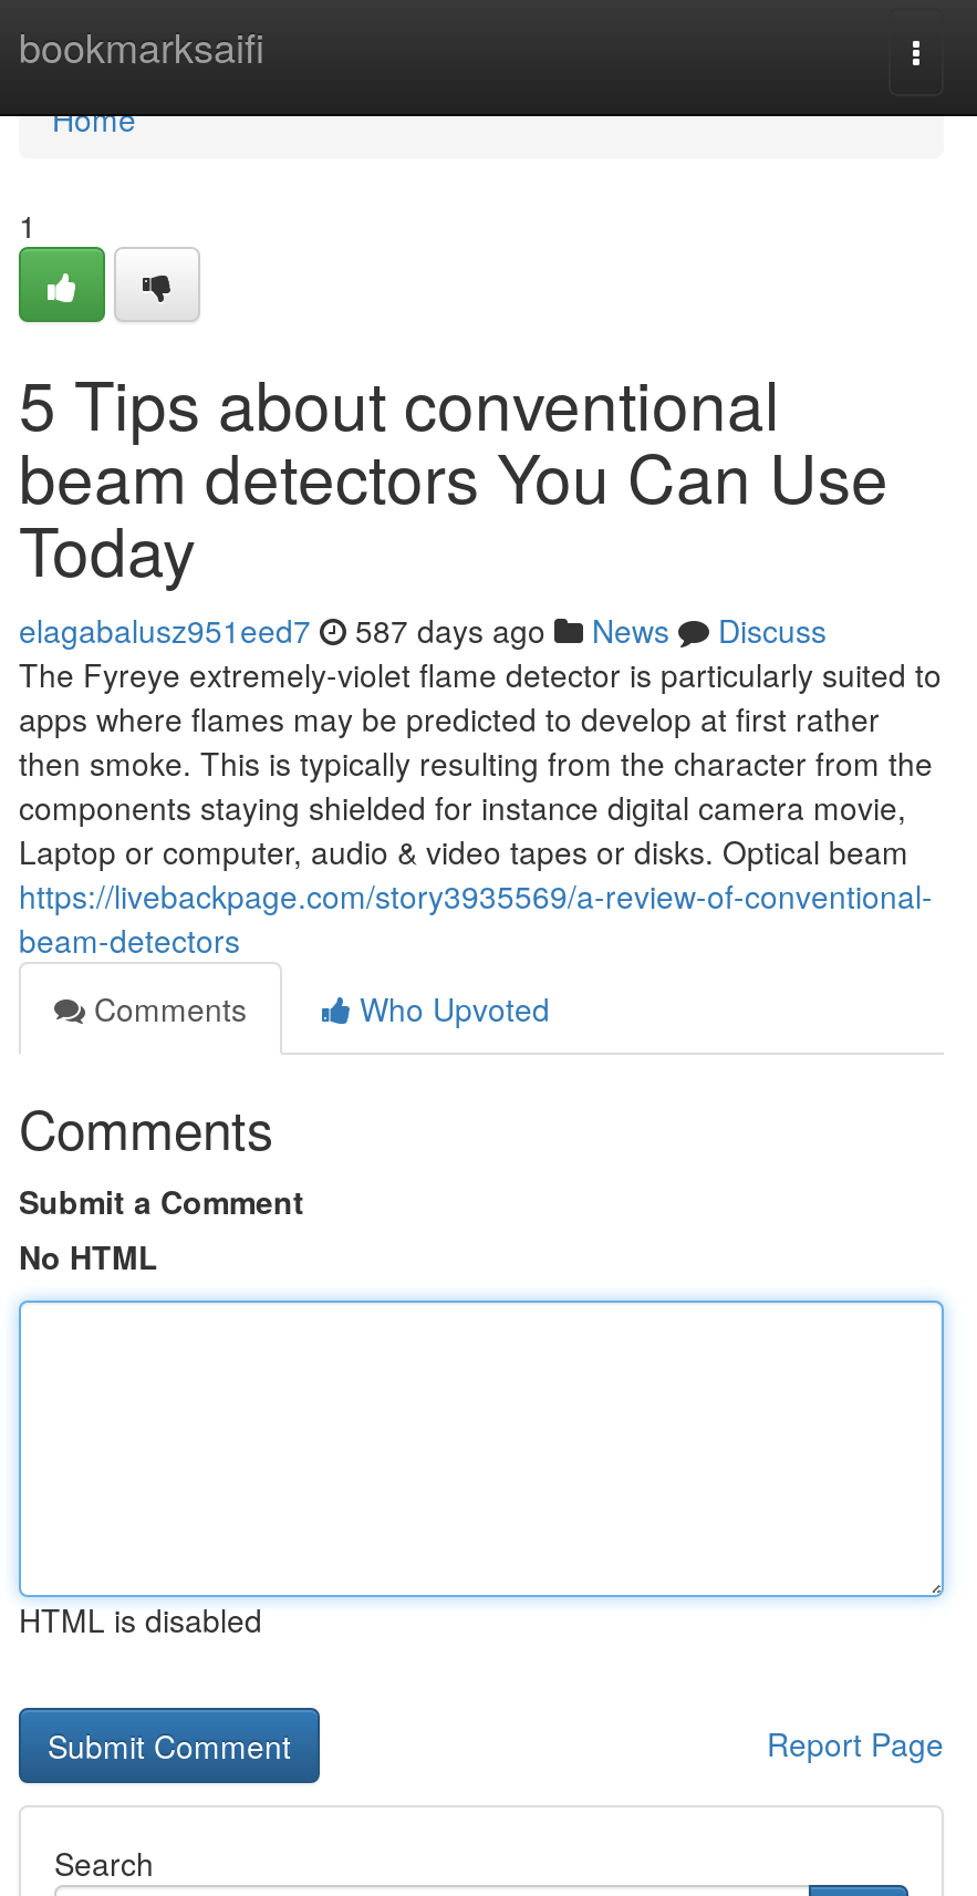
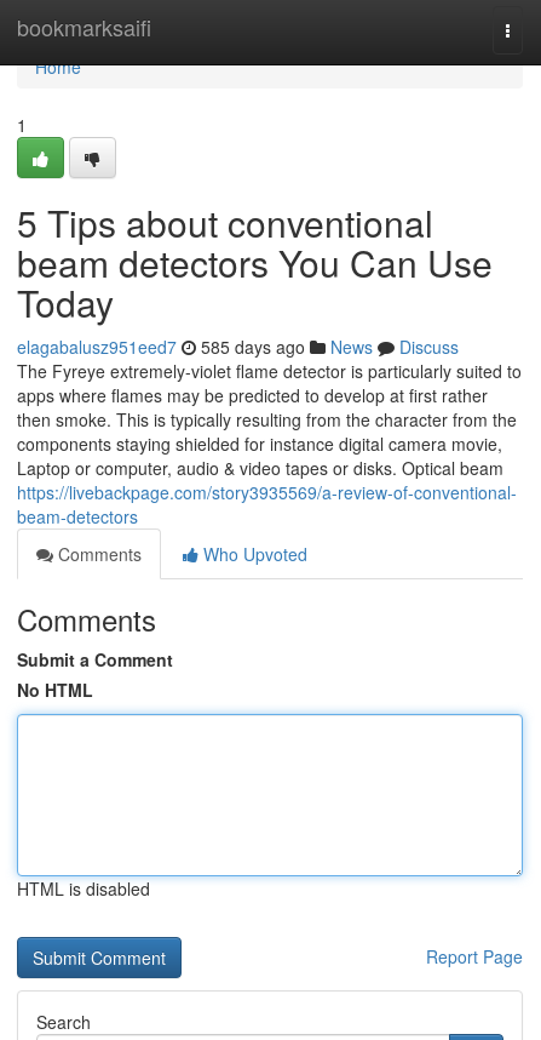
- elagabalusz951eed7 587 days ago News Discuss
+ elagabalusz951eed7 585 days ago News Discuss
